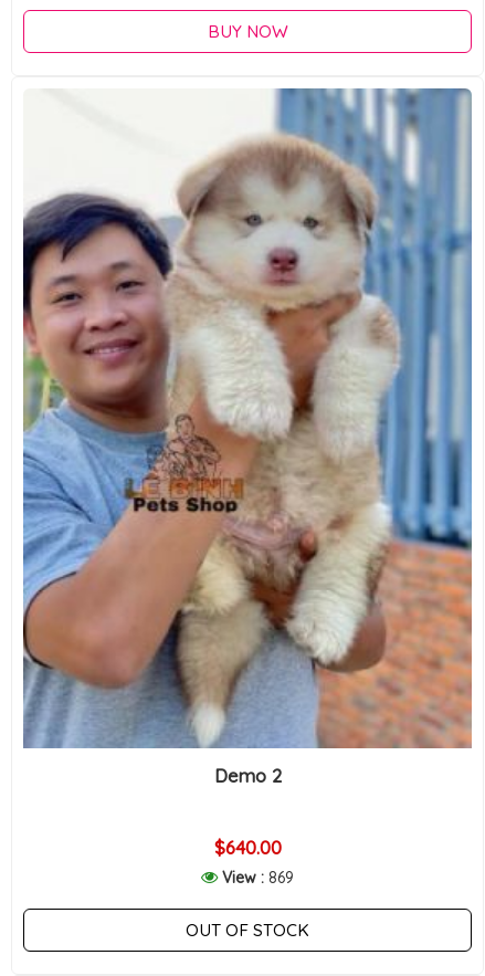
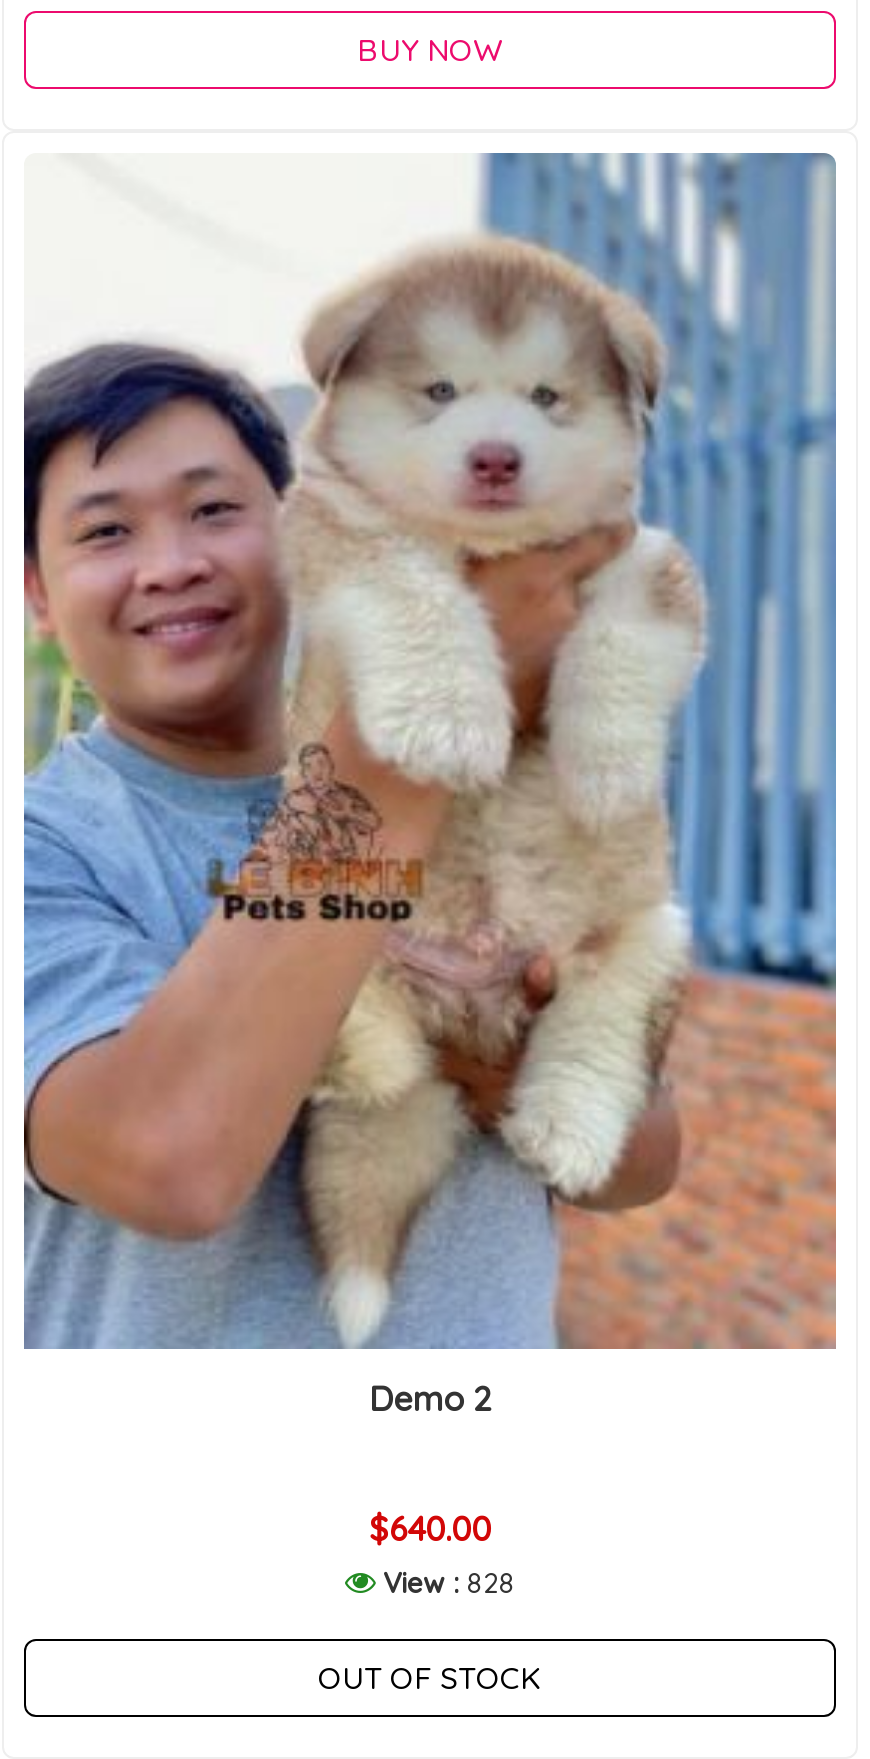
- View : 869
+ View : 828
